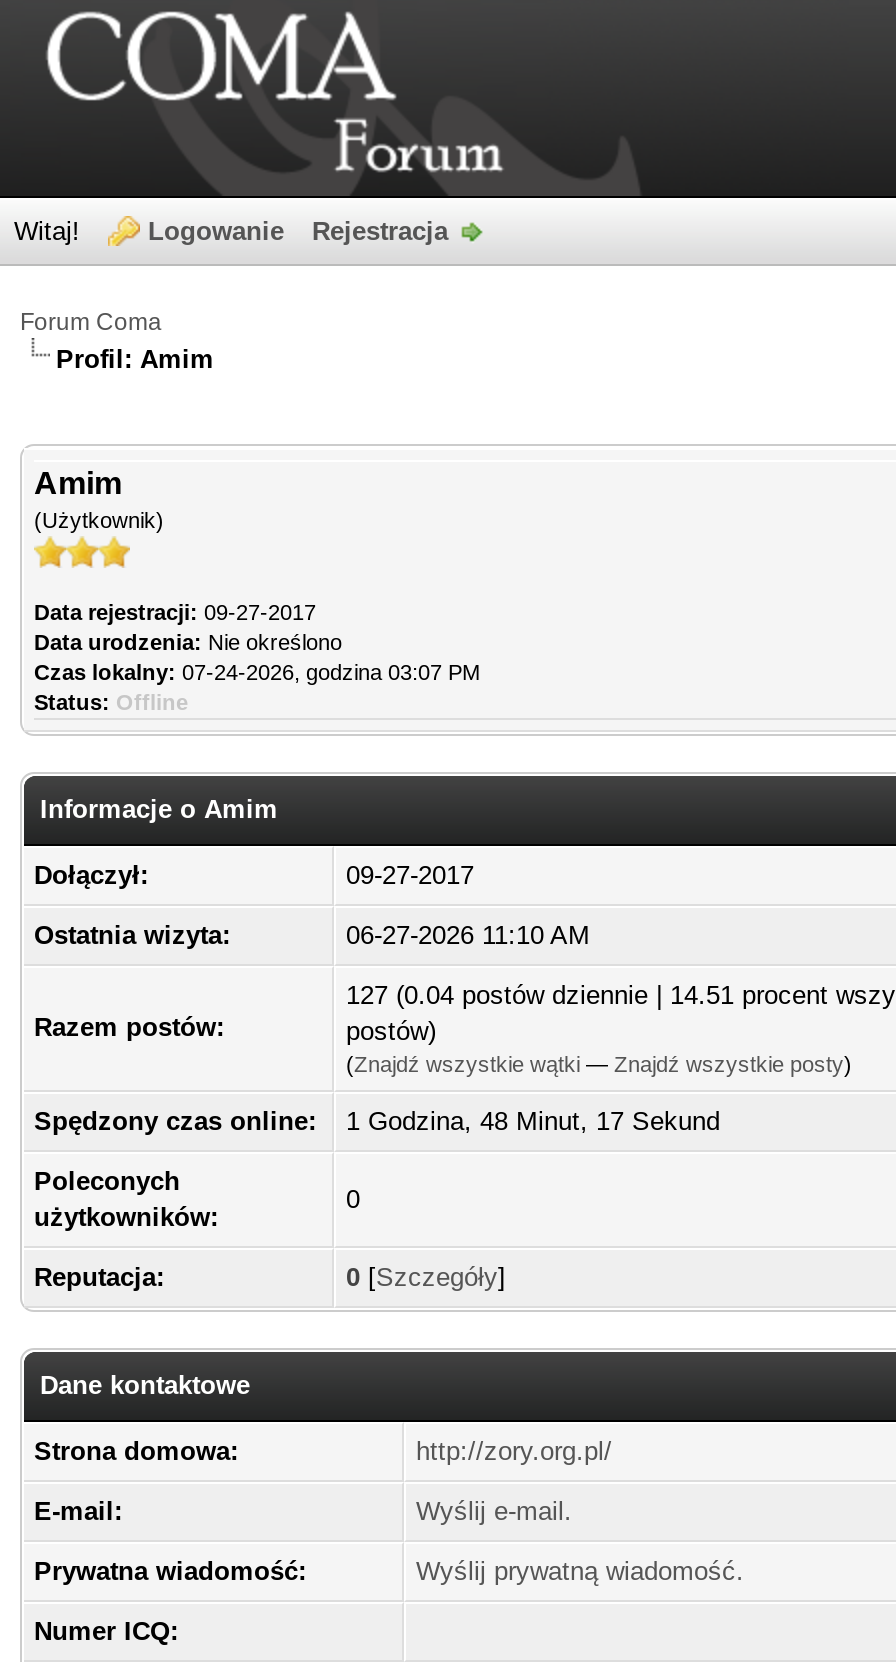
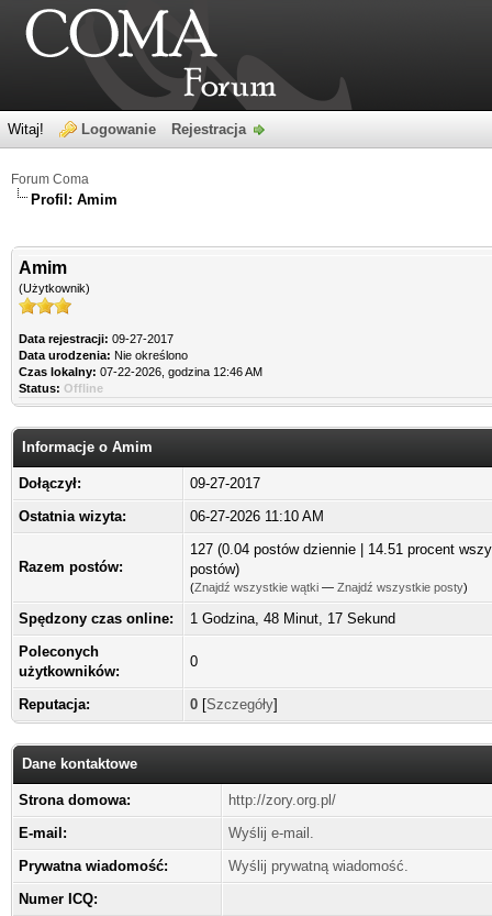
- Czas lokalny: 07-24-2026, godzina 03:07 PM
+ Czas lokalny: 07-22-2026, godzina 12:46 AM
